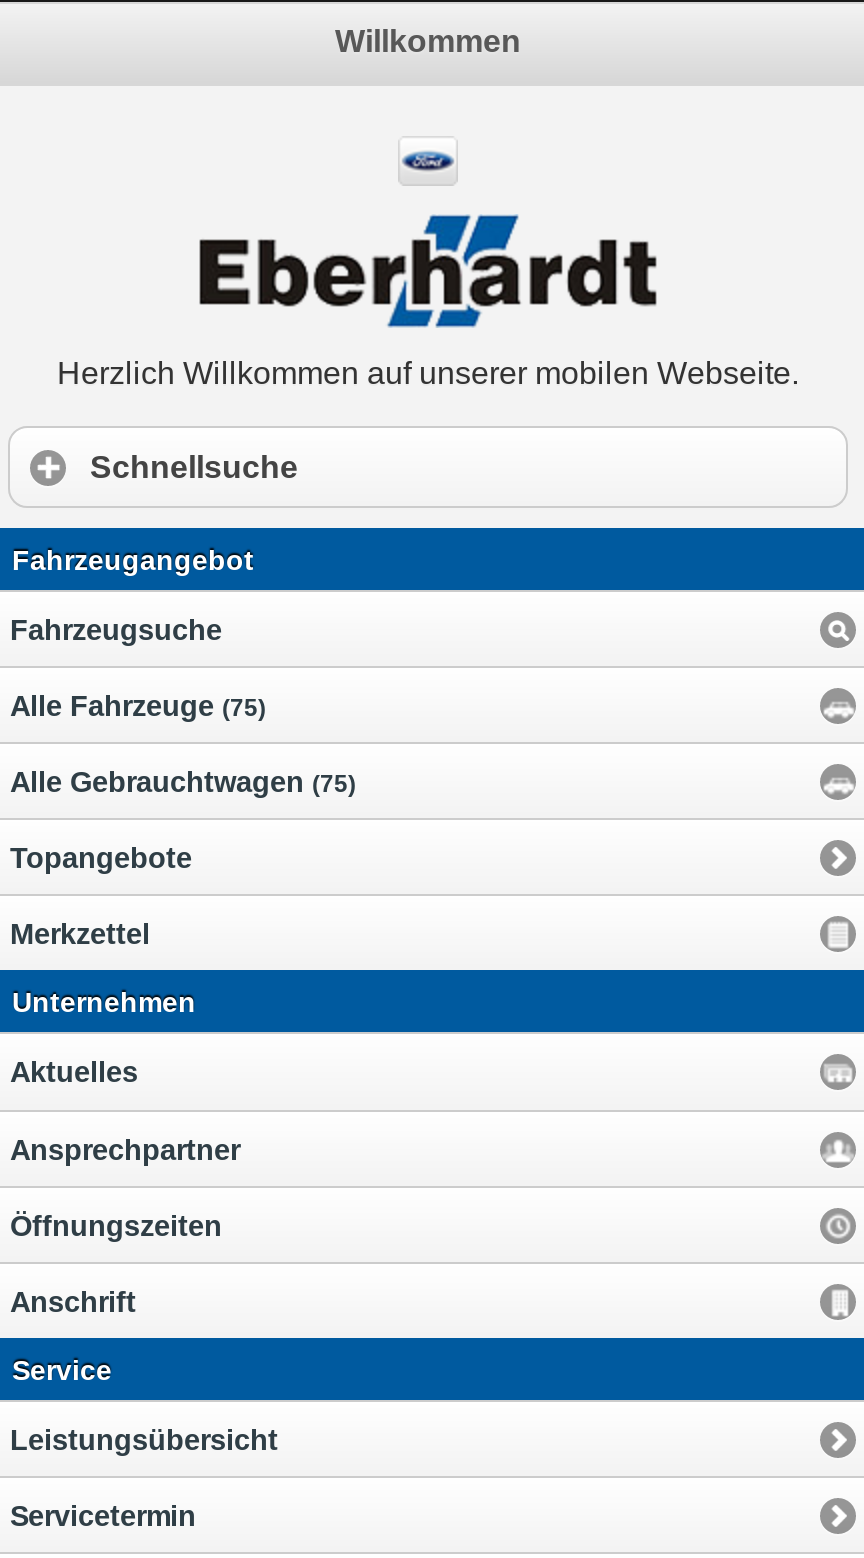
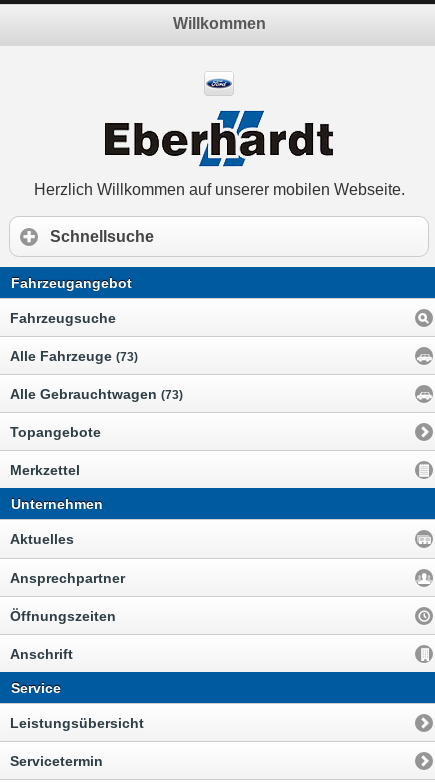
- Alle Fahrzeuge (75)
+ Alle Fahrzeuge (73)

- Alle Gebrauchtwagen (75)
+ Alle Gebrauchtwagen (73)
